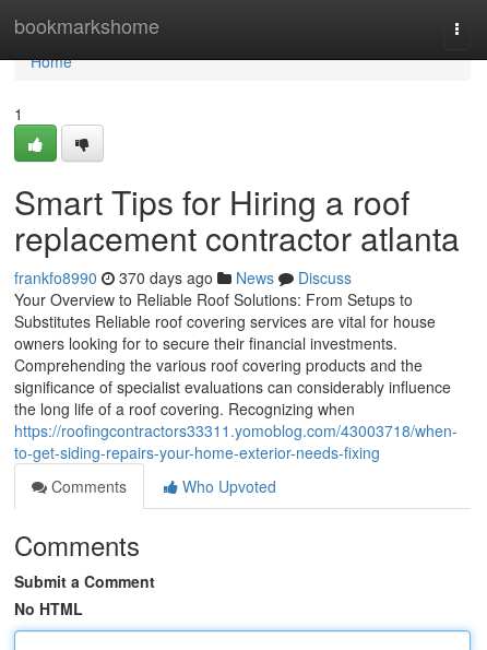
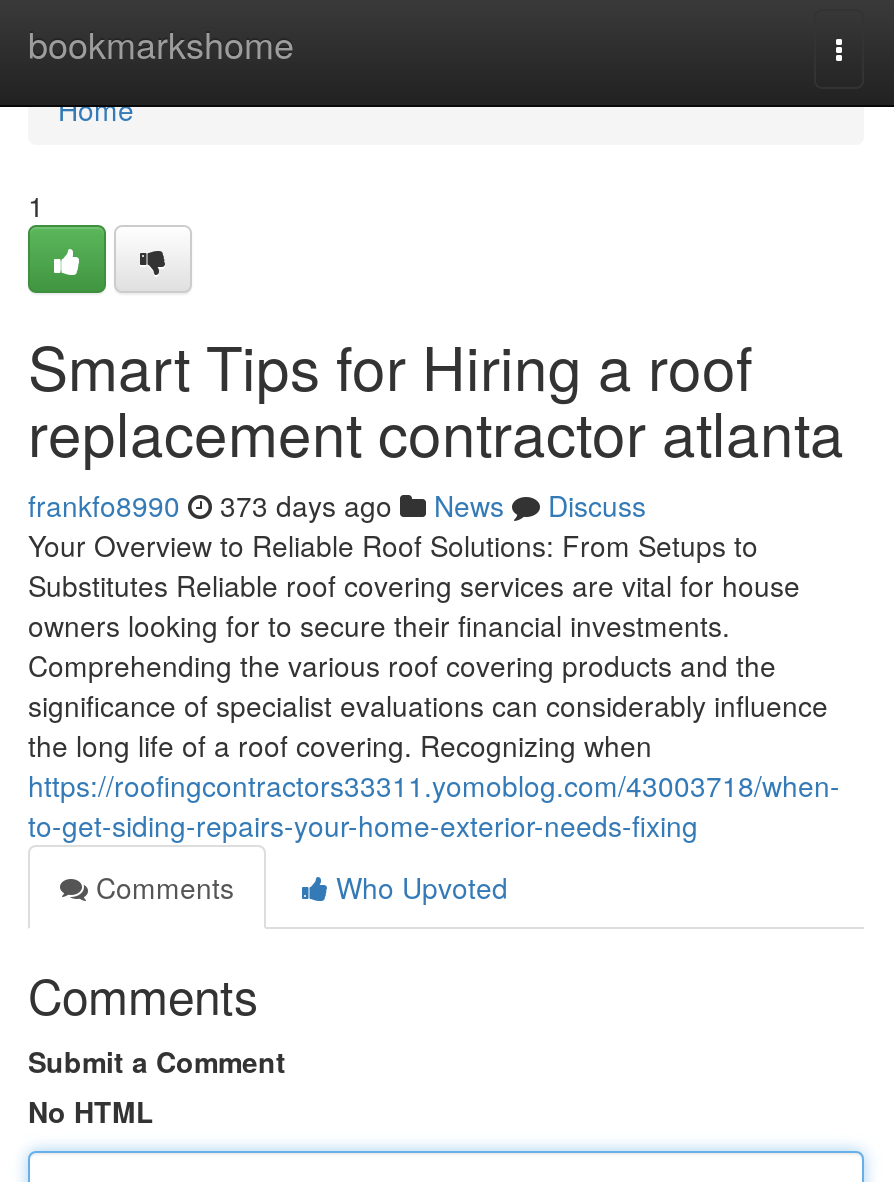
- frankfo8990 370 days ago News Discuss
+ frankfo8990 373 days ago News Discuss
